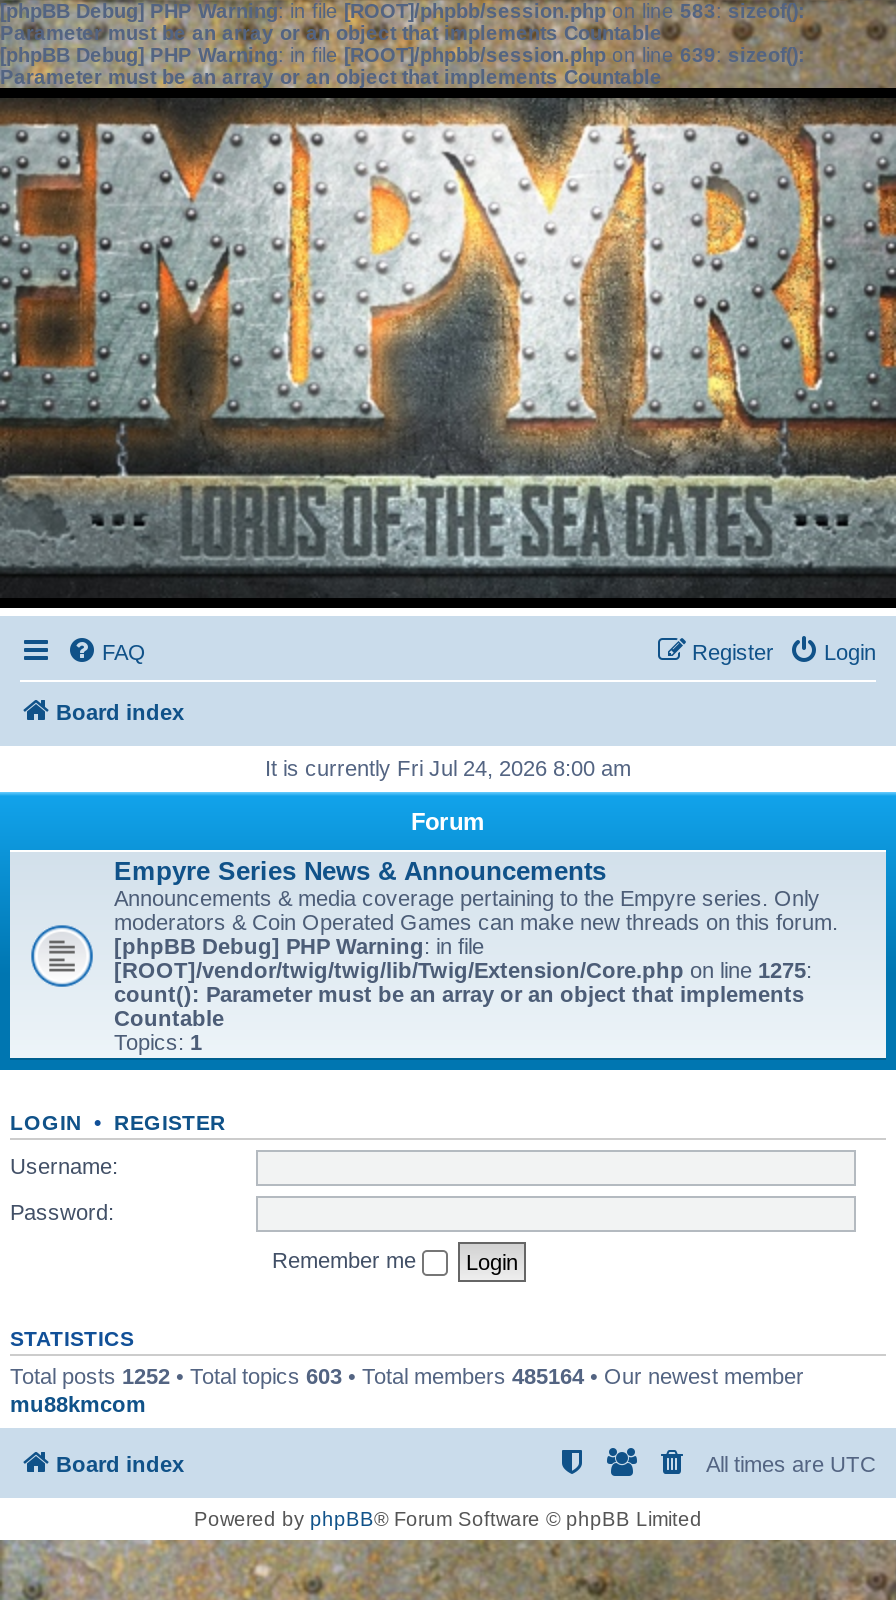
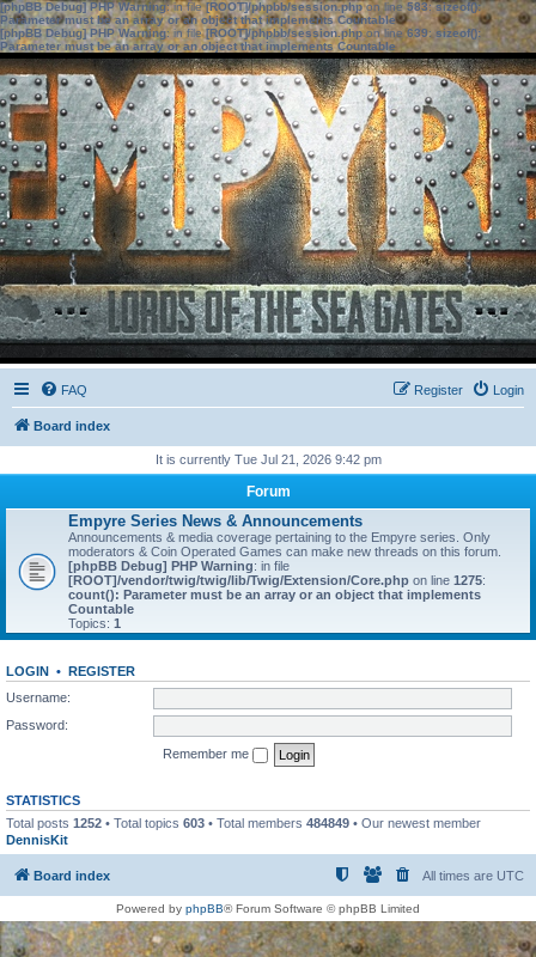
- It is currently Fri Jul 24, 2026 8:00 am
+ It is currently Tue Jul 21, 2026 9:42 pm

- Total posts 1252 • Total topics 603 • Total members 485164 • Our newest member
- mu88kmcom
+ Total posts 1252 • Total topics 603 • Total members 484849 • Our newest member
+ DennisKit
